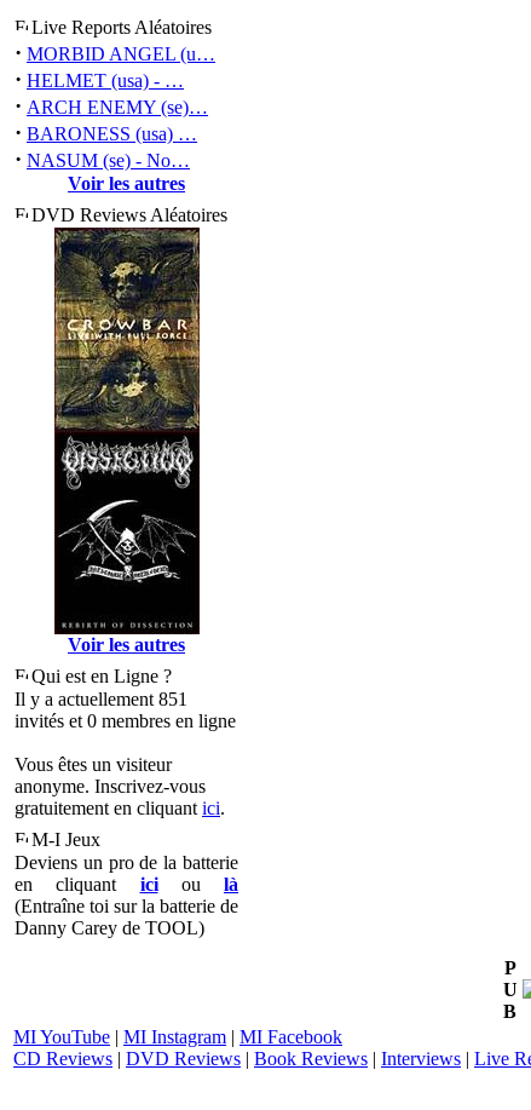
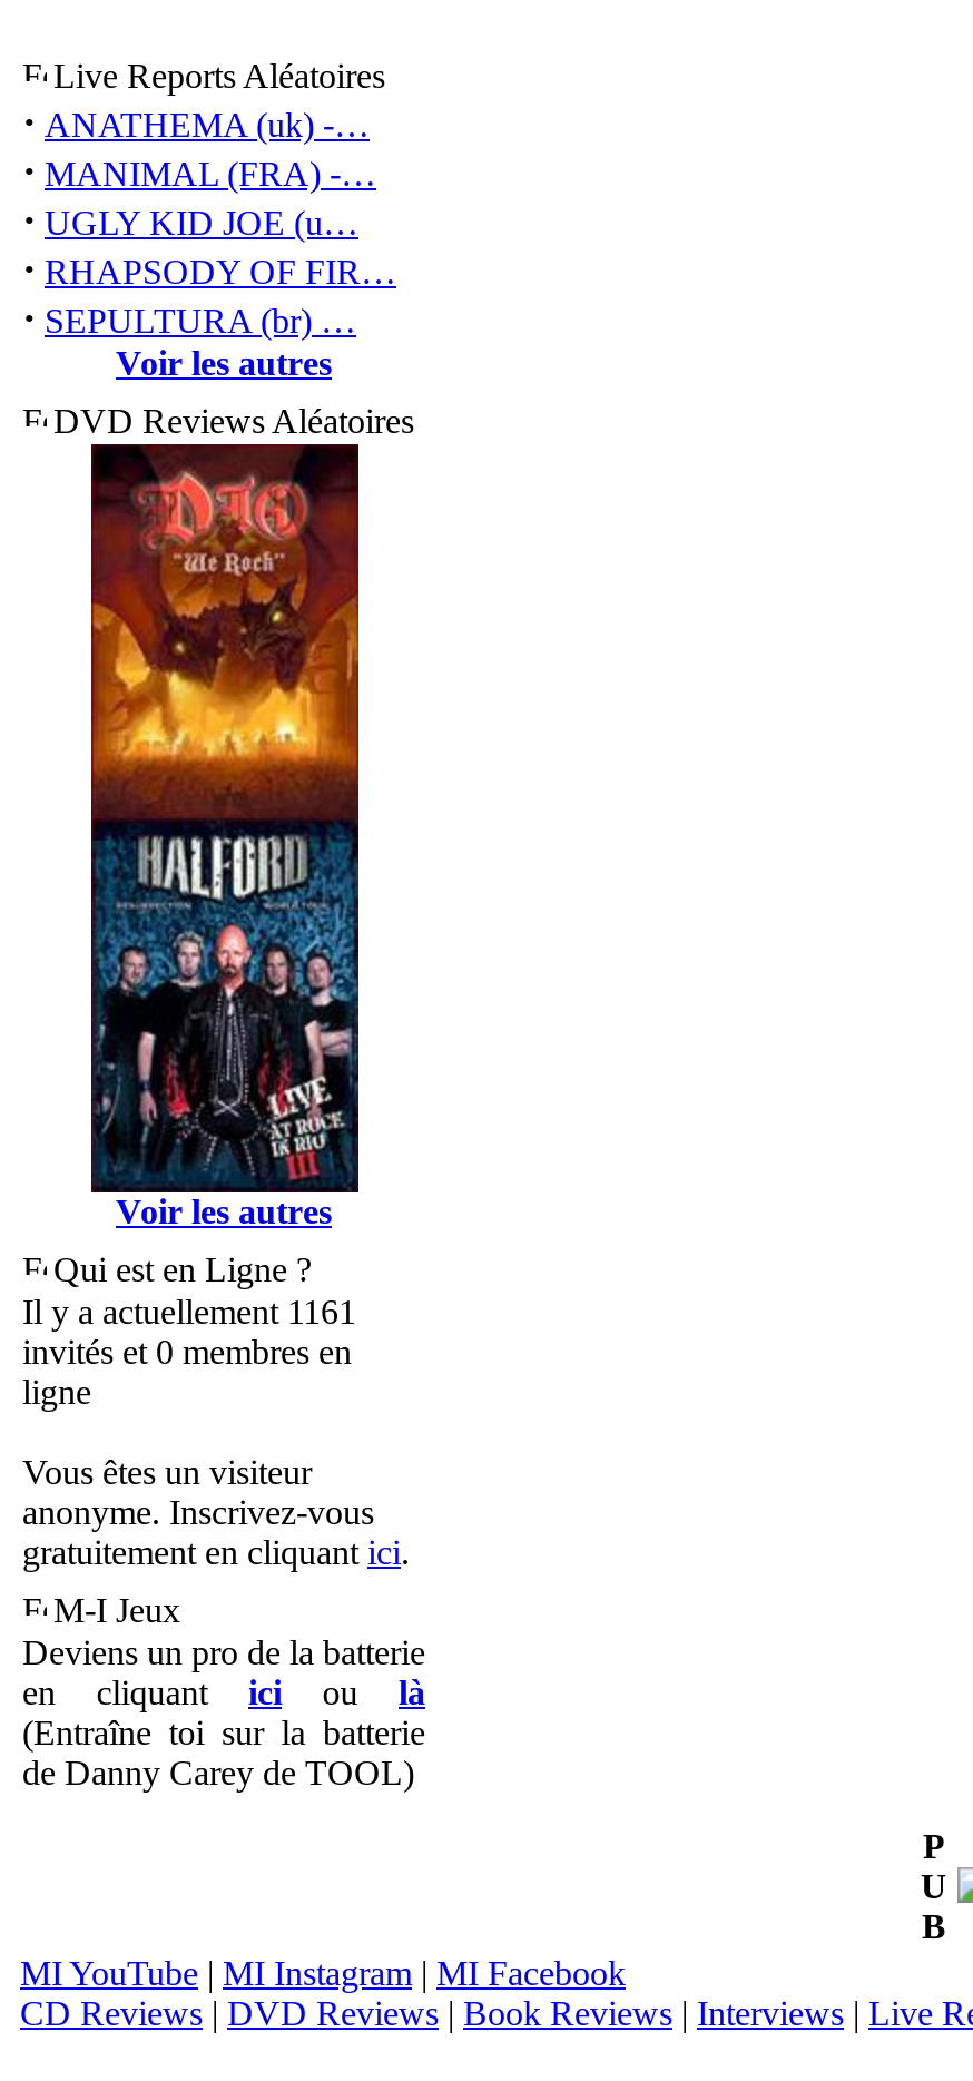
- · MORBID ANGEL (u…
- · HELMET (usa) - …
- · ARCH ENEMY (se)…
- · BARONESS (usa) …
- · NASUM (se) - No…
+ · ANATHEMA (uk) -…
+ · MANIMAL (FRA) -…
+ · UGLY KID JOE (u…
+ · RHAPSODY OF FIR…
+ · SEPULTURA (br) …

- [image]
+ [image]

- Il y a actuellement 851
- invités et 0 membres en ligne
+ Il y a actuellement 1161
+ invités et 0 membres en
+ ligne
